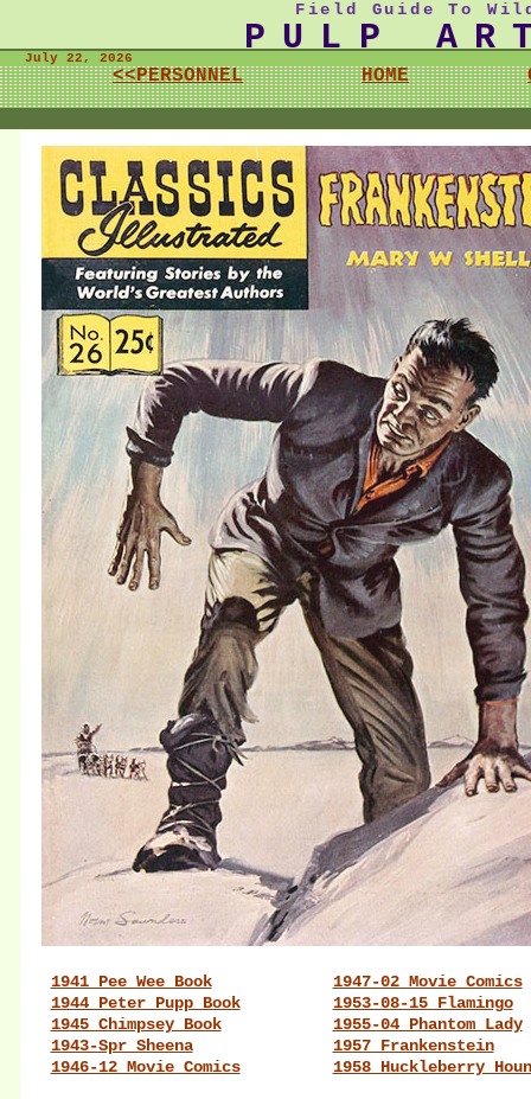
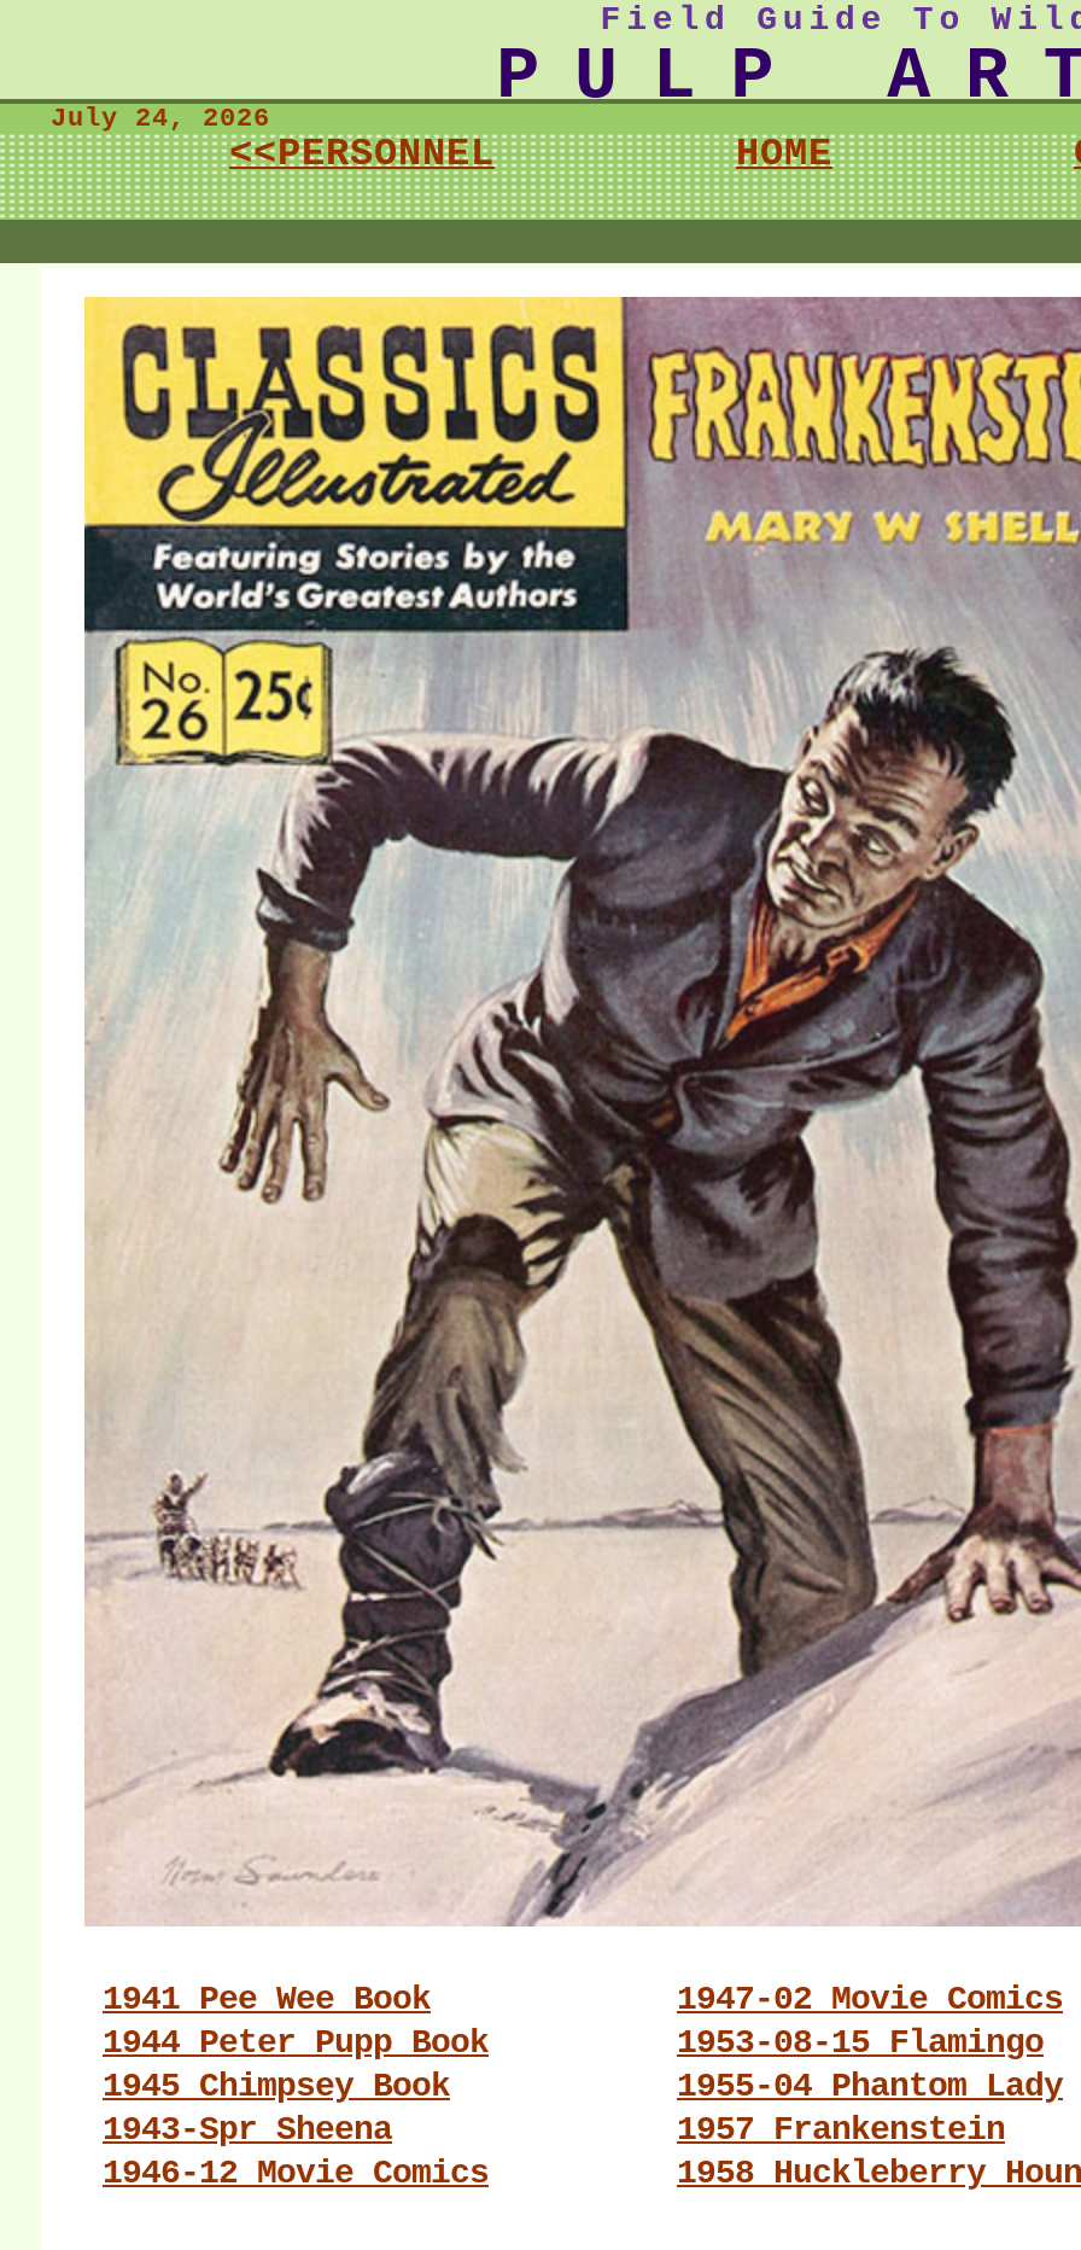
- July 22, 2026
+ July 24, 2026
